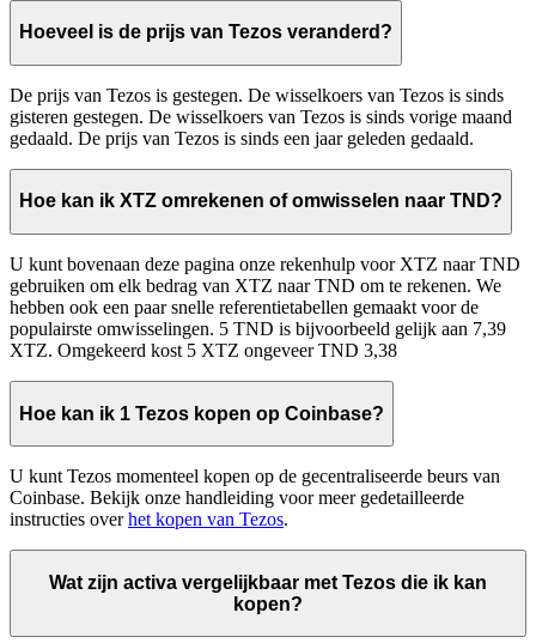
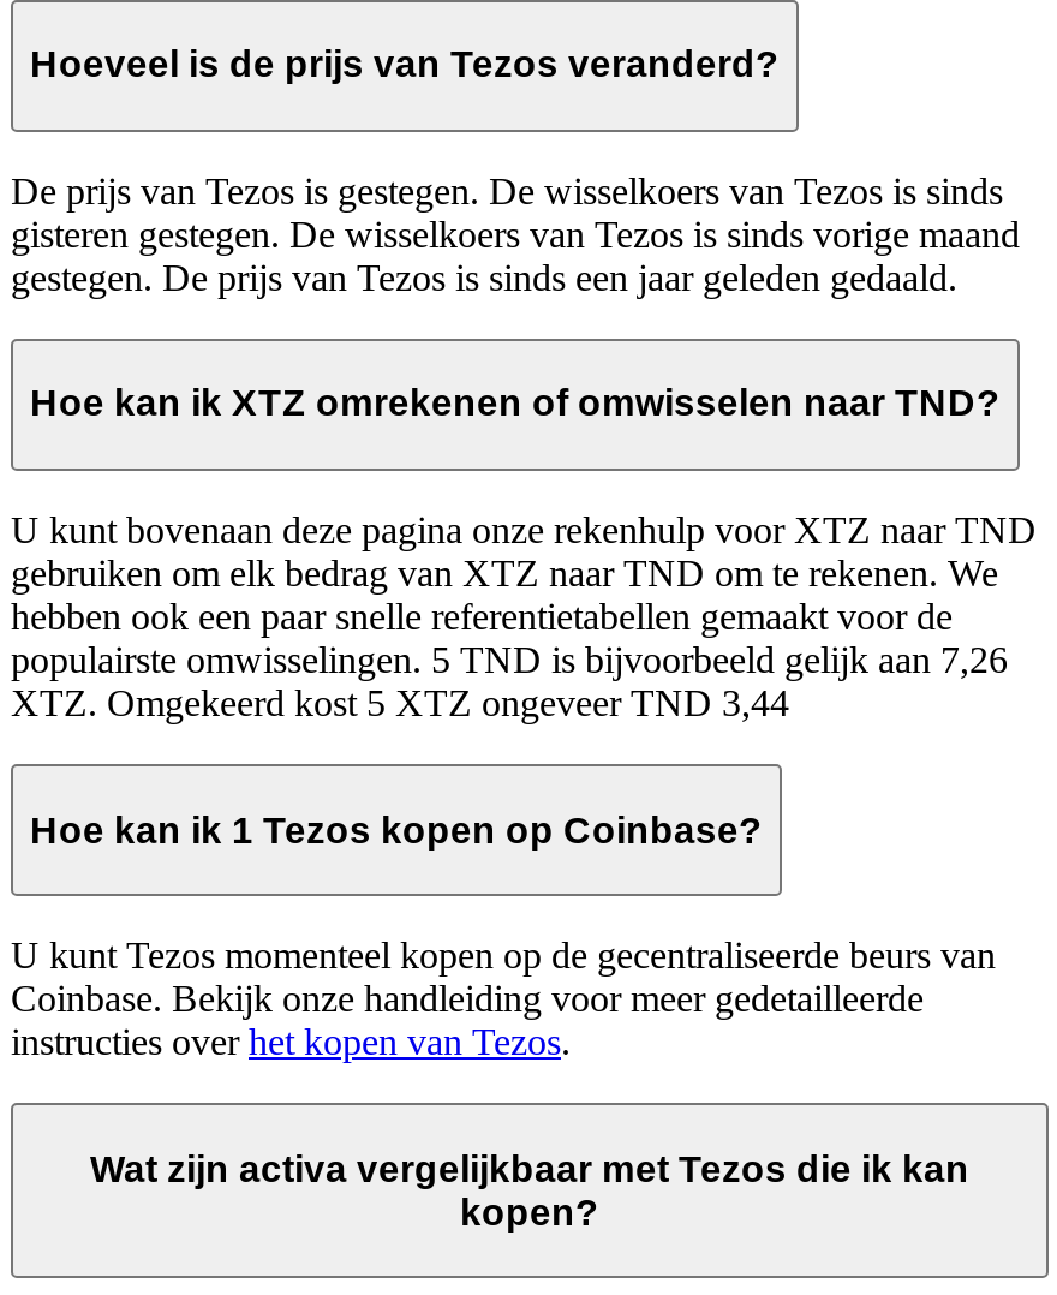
- gedaald. De prijs van Tezos is sinds een jaar geleden gedaald.
+ gestegen. De prijs van Tezos is sinds een jaar geleden gedaald.

- populairste omwisselingen. 5 TND is bijvoorbeeld gelijk aan 7,39
+ populairste omwisselingen. 5 TND is bijvoorbeeld gelijk aan 7,26

- XTZ. Omgekeerd kost 5 XTZ ongeveer TND 3,38
+ XTZ. Omgekeerd kost 5 XTZ ongeveer TND 3,44
